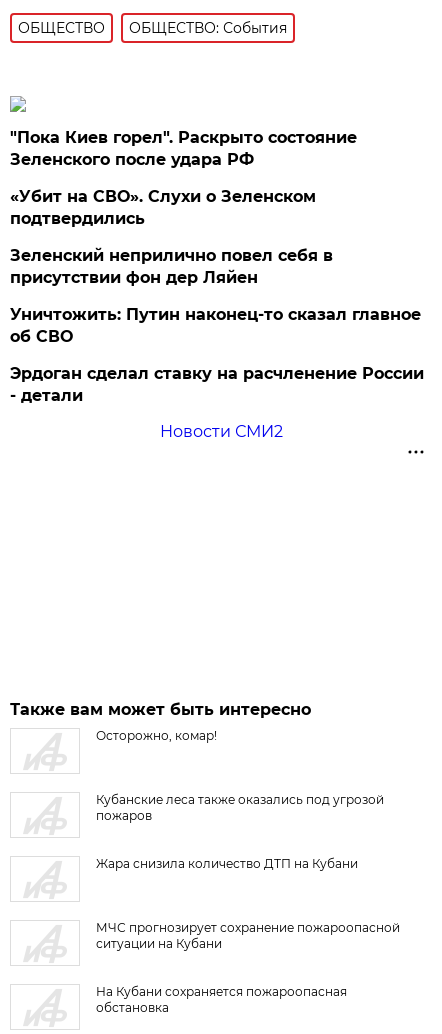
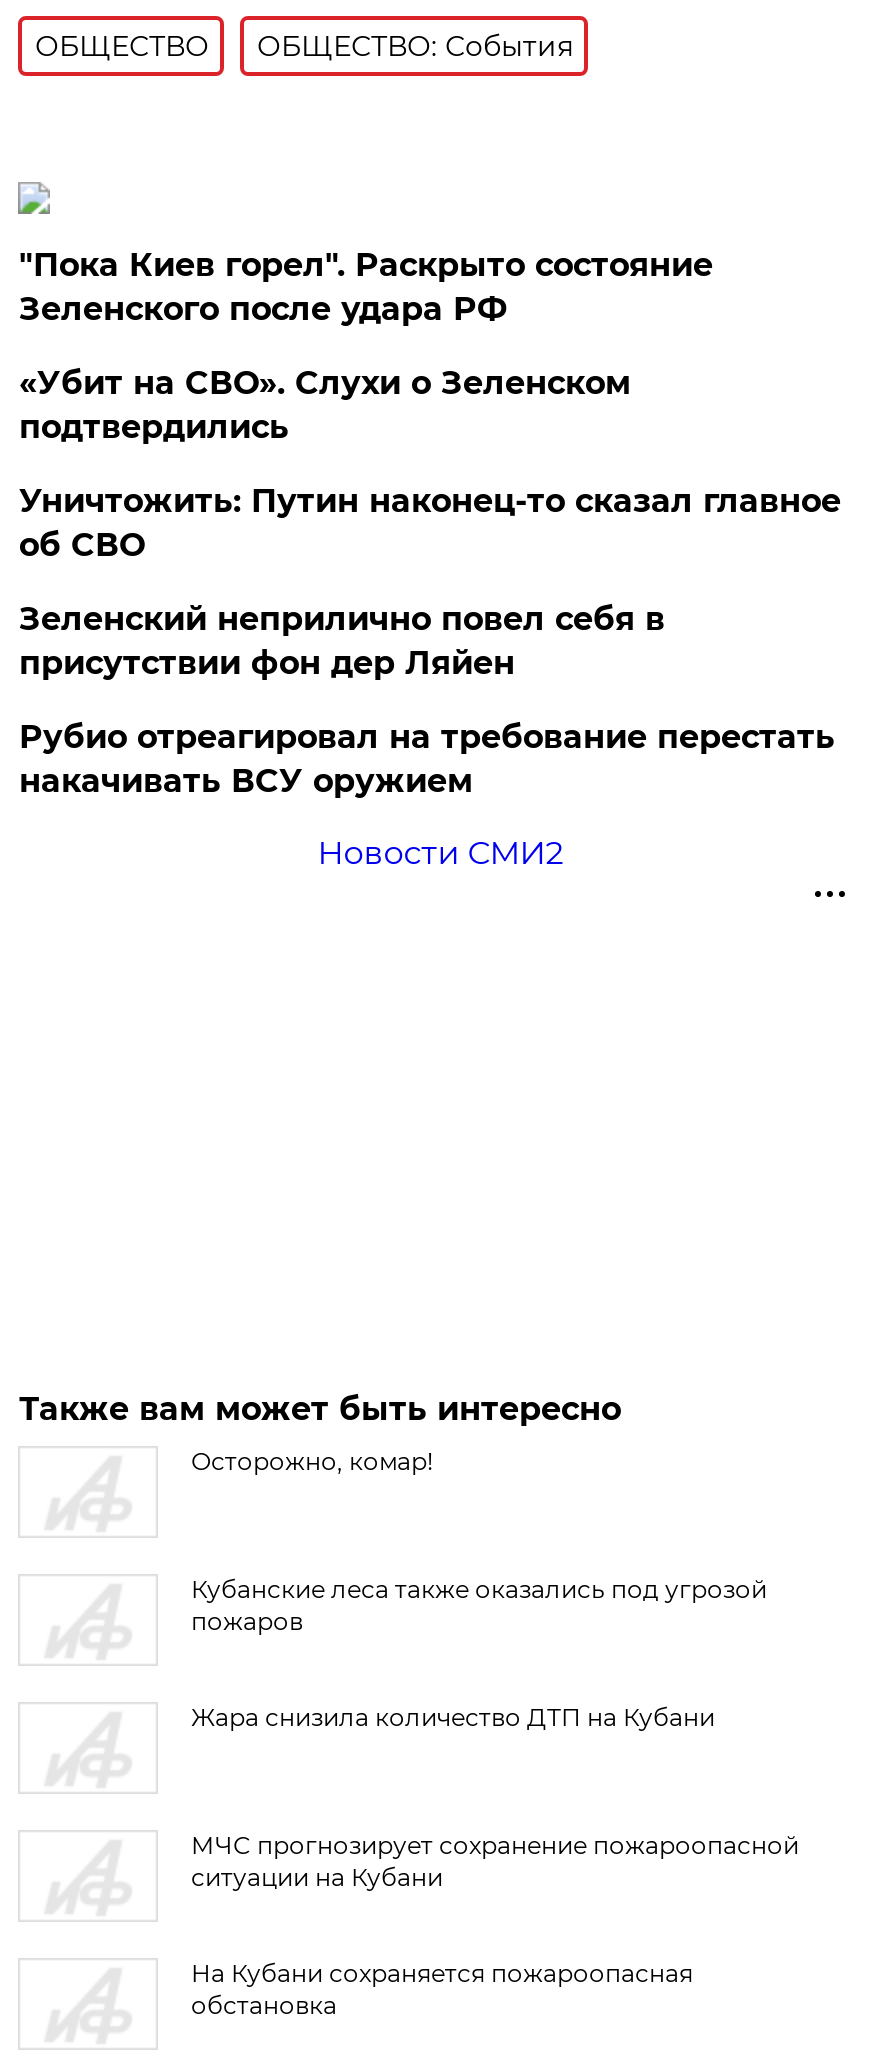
moved down: Зеленский неприлично повел cебя в | присутствии фон дер Ляйен

moved up: Уничтожить: Путин наконец-то сказал главное | об СВО

- Эрдоган сделал ставку на расчленение России
- - детали
+ Рубио отреагировал на требование перестать
+ накачивать ВСУ оружием
